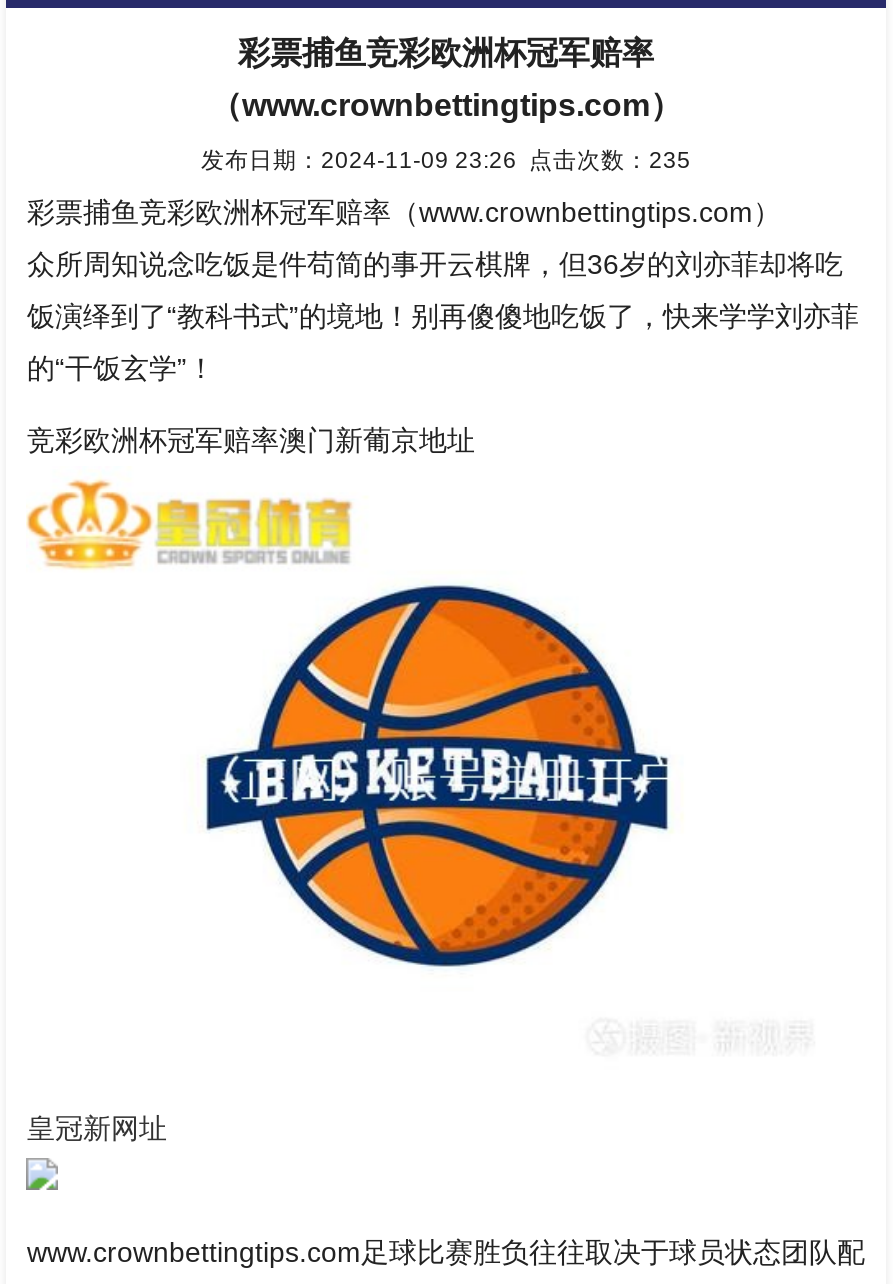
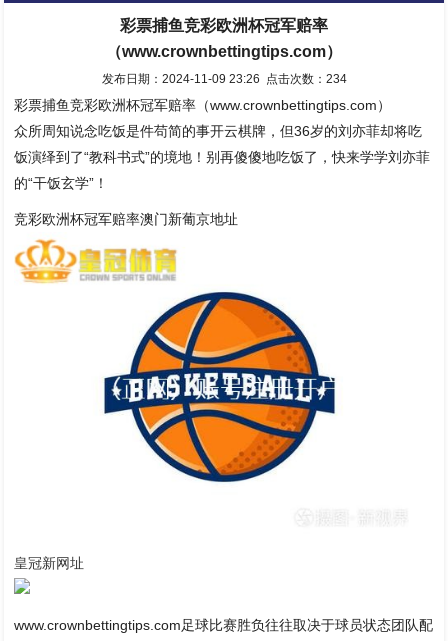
- 发布日期：2024-11-09 23:26 点击次数：235
+ 发布日期：2024-11-09 23:26 点击次数：234
